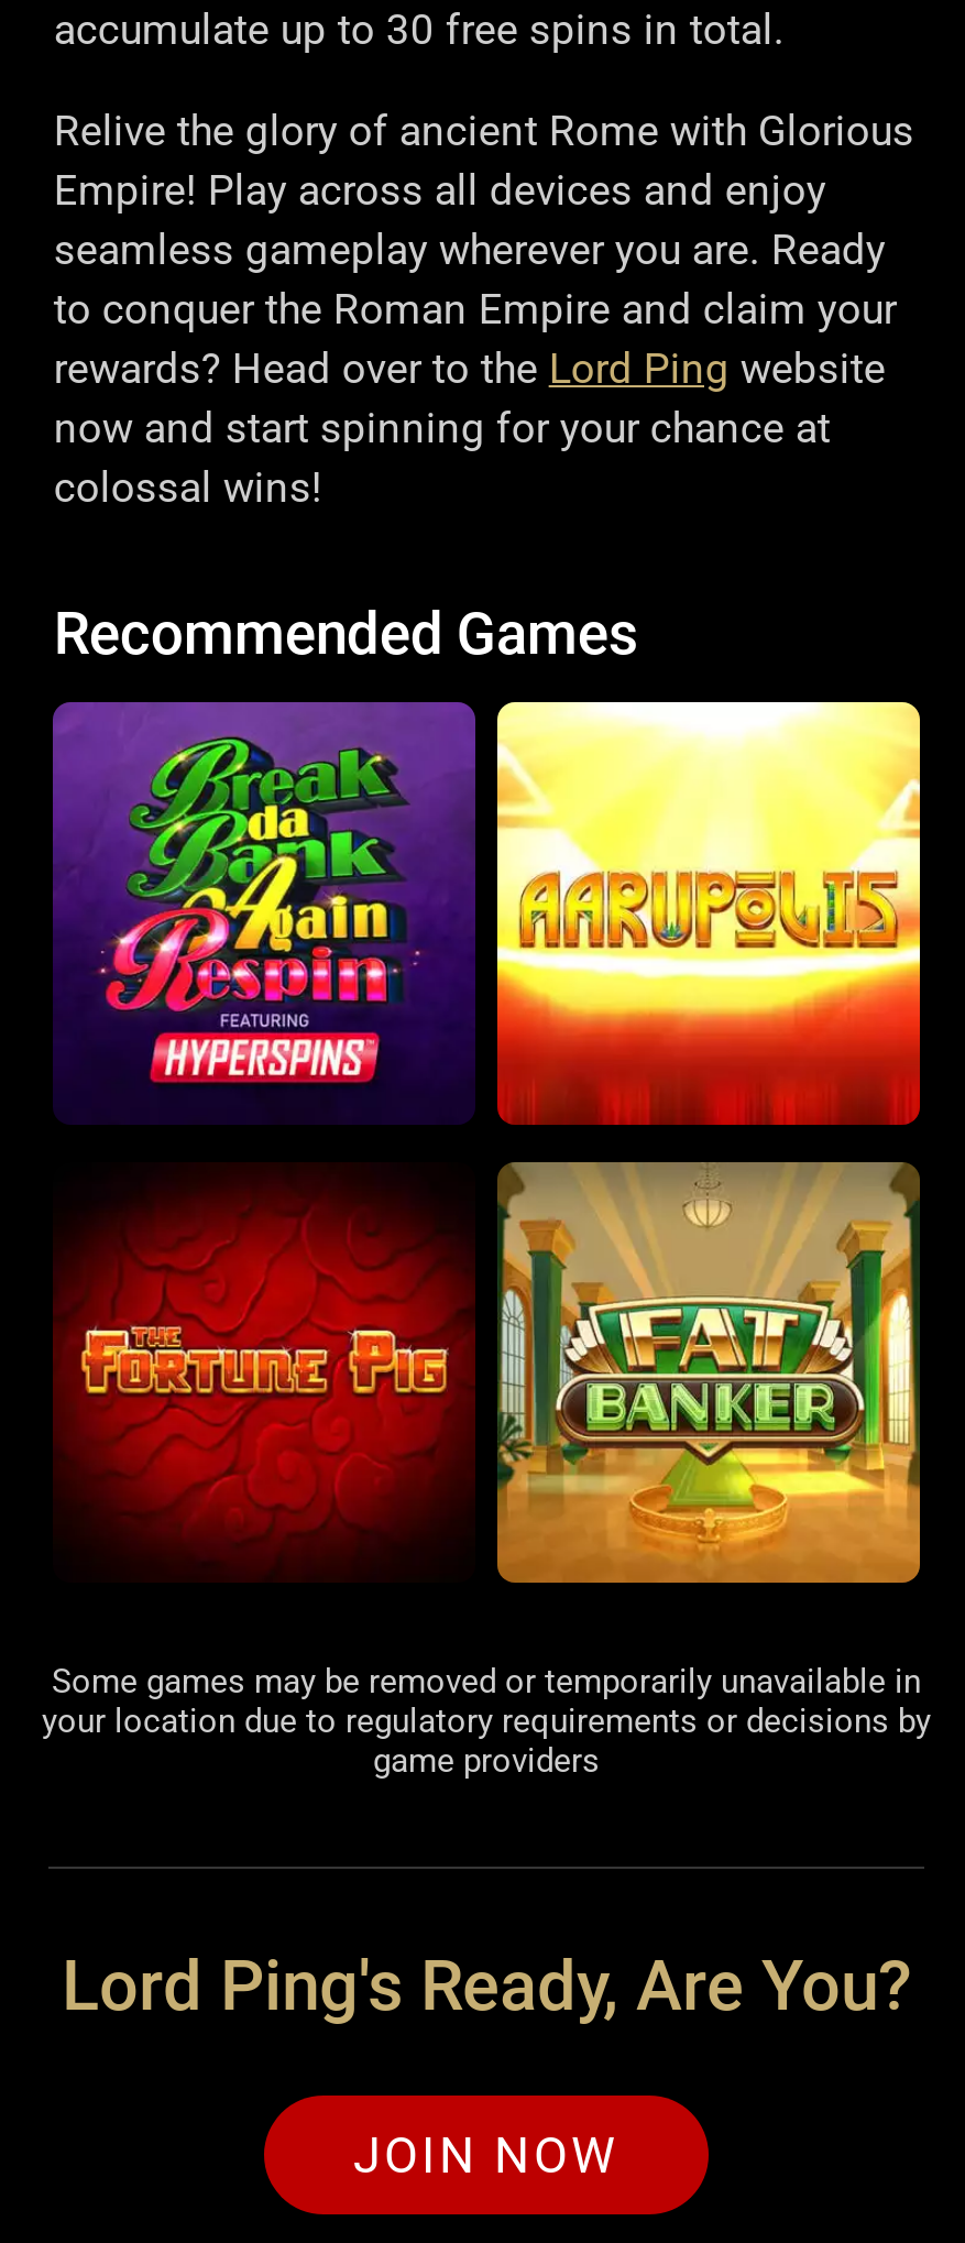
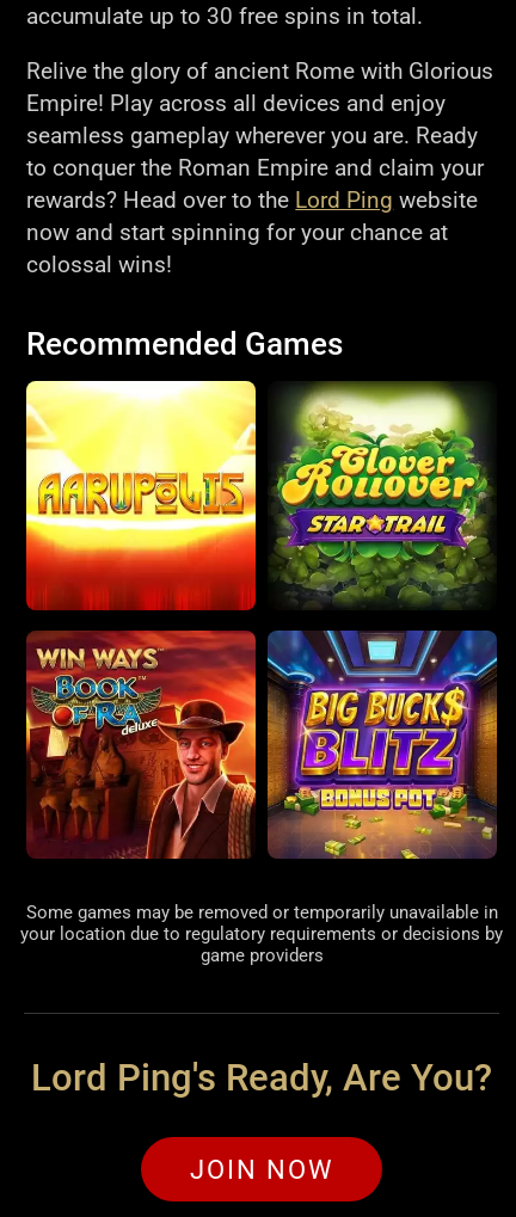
- [image]
+ [image]

- [image]
+ [image]

- [image]
+ [image]

- [image]
+ [image]
